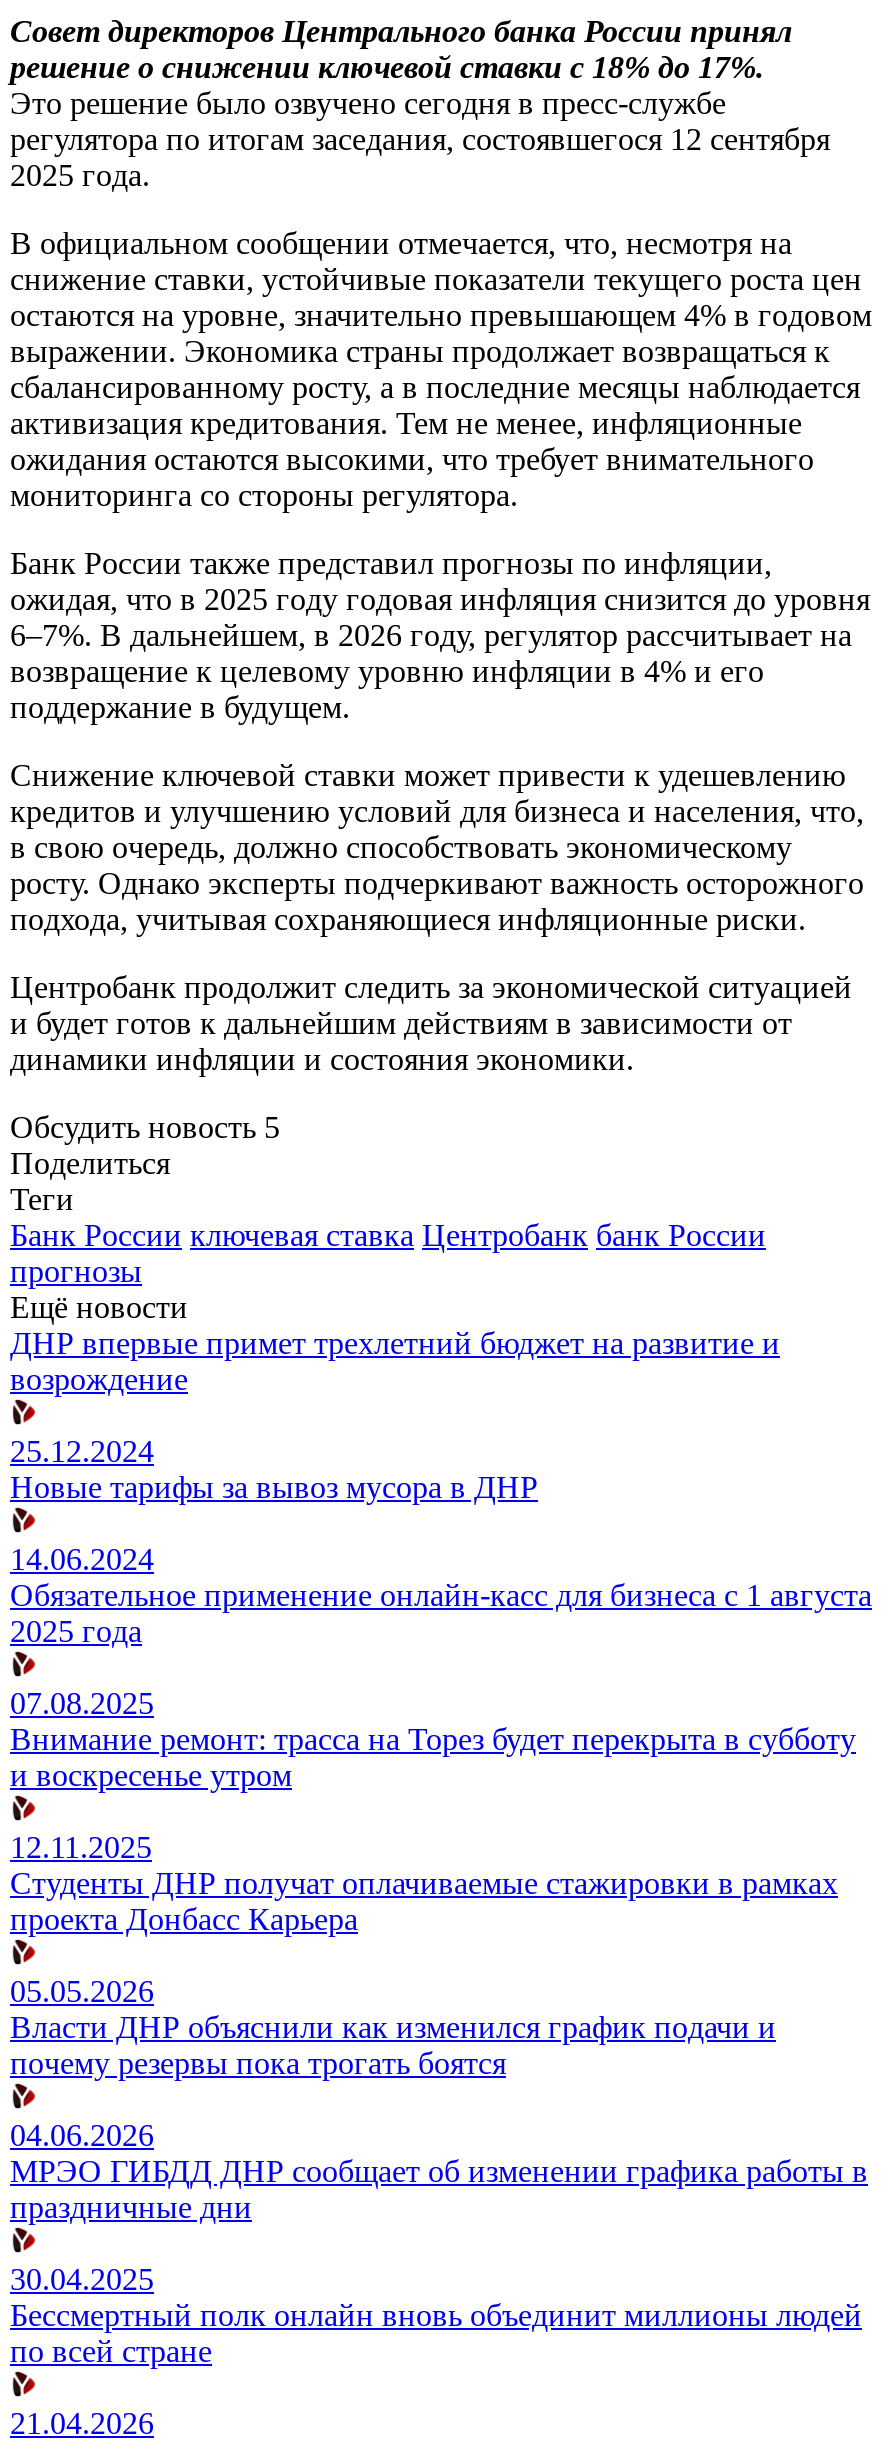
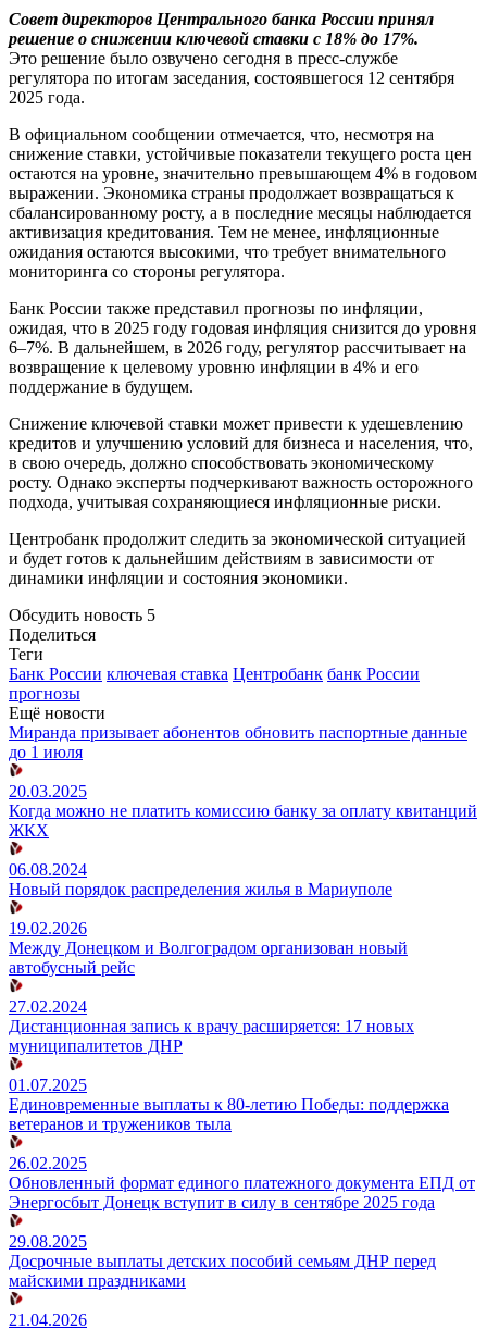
- ДНР впервые примет трехлетний бюджет на развитие и
- возрождение
+ Миранда призывает абонентов обновить паспортные данные
+ до 1 июля

- 25.12.2024
- Новые тарифы за вывоз мусора в ДНР
+ 20.03.2025
+ Когда можно не платить комиссию банку за оплату квитанций
+ ЖКХ

- 14.06.2024
- Обязательное применение онлайн-касс для бизнеса с 1 августа
- 2025 года
+ 06.08.2024
+ Новый порядок распределения жилья в Мариуполе

- 07.08.2025
- Внимание ремонт: трасса на Торез будет перекрыта в субботу
- и воскресенье утром
+ 19.02.2026
+ Между Донецком и Волгоградом организован новый
+ автобусный рейс

- 12.11.2025
- Студенты ДНР получат оплачиваемые стажировки в рамках
- проекта Донбасс Карьера
+ 27.02.2024
+ Дистанционная запись к врачу расширяется: 17 новых
+ муниципалитетов ДНР

- 05.05.2026
- Власти ДНР объяснили как изменился график подачи и
- почему резервы пока трогать боятся
+ 01.07.2025
+ Единовременные выплаты к 80-летию Победы: поддержка
+ ветеранов и тружеников тыла

- 04.06.2026
- МРЭО ГИБДД ДНР сообщает об изменении графика работы в
- праздничные дни
+ 26.02.2025
+ Обновленный формат единого платежного документа ЕПД от
+ Энергосбыт Донецк вступит в силу в сентябре 2025 года

- 30.04.2025
- Бессмертный полк онлайн вновь объединит миллионы людей
- по всей стране
+ 29.08.2025
+ Досрочные выплаты детских пособий семьям ДНР перед
+ майскими праздниками
